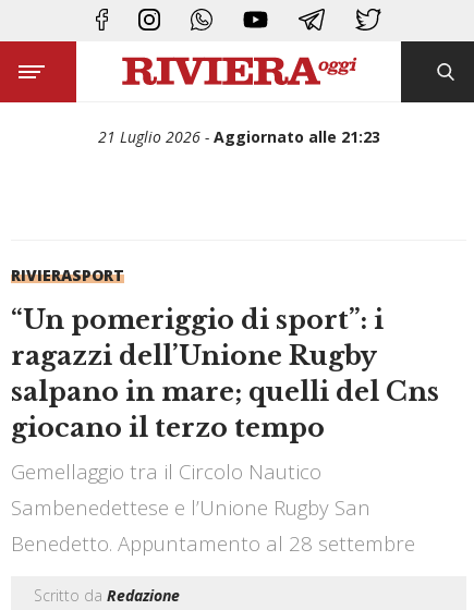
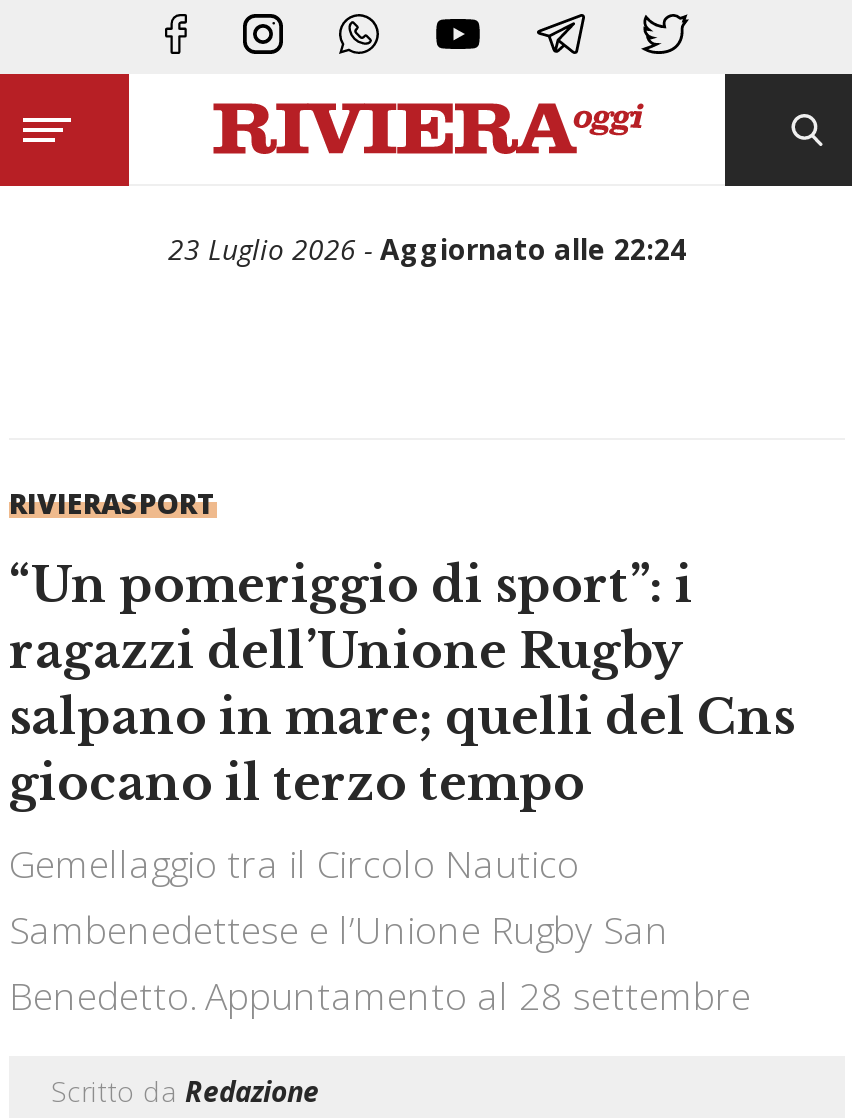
- 21 Luglio 2026 Aggiornato alle 21:23
+ 23 Luglio 2026 Aggiornato alle 22:24
